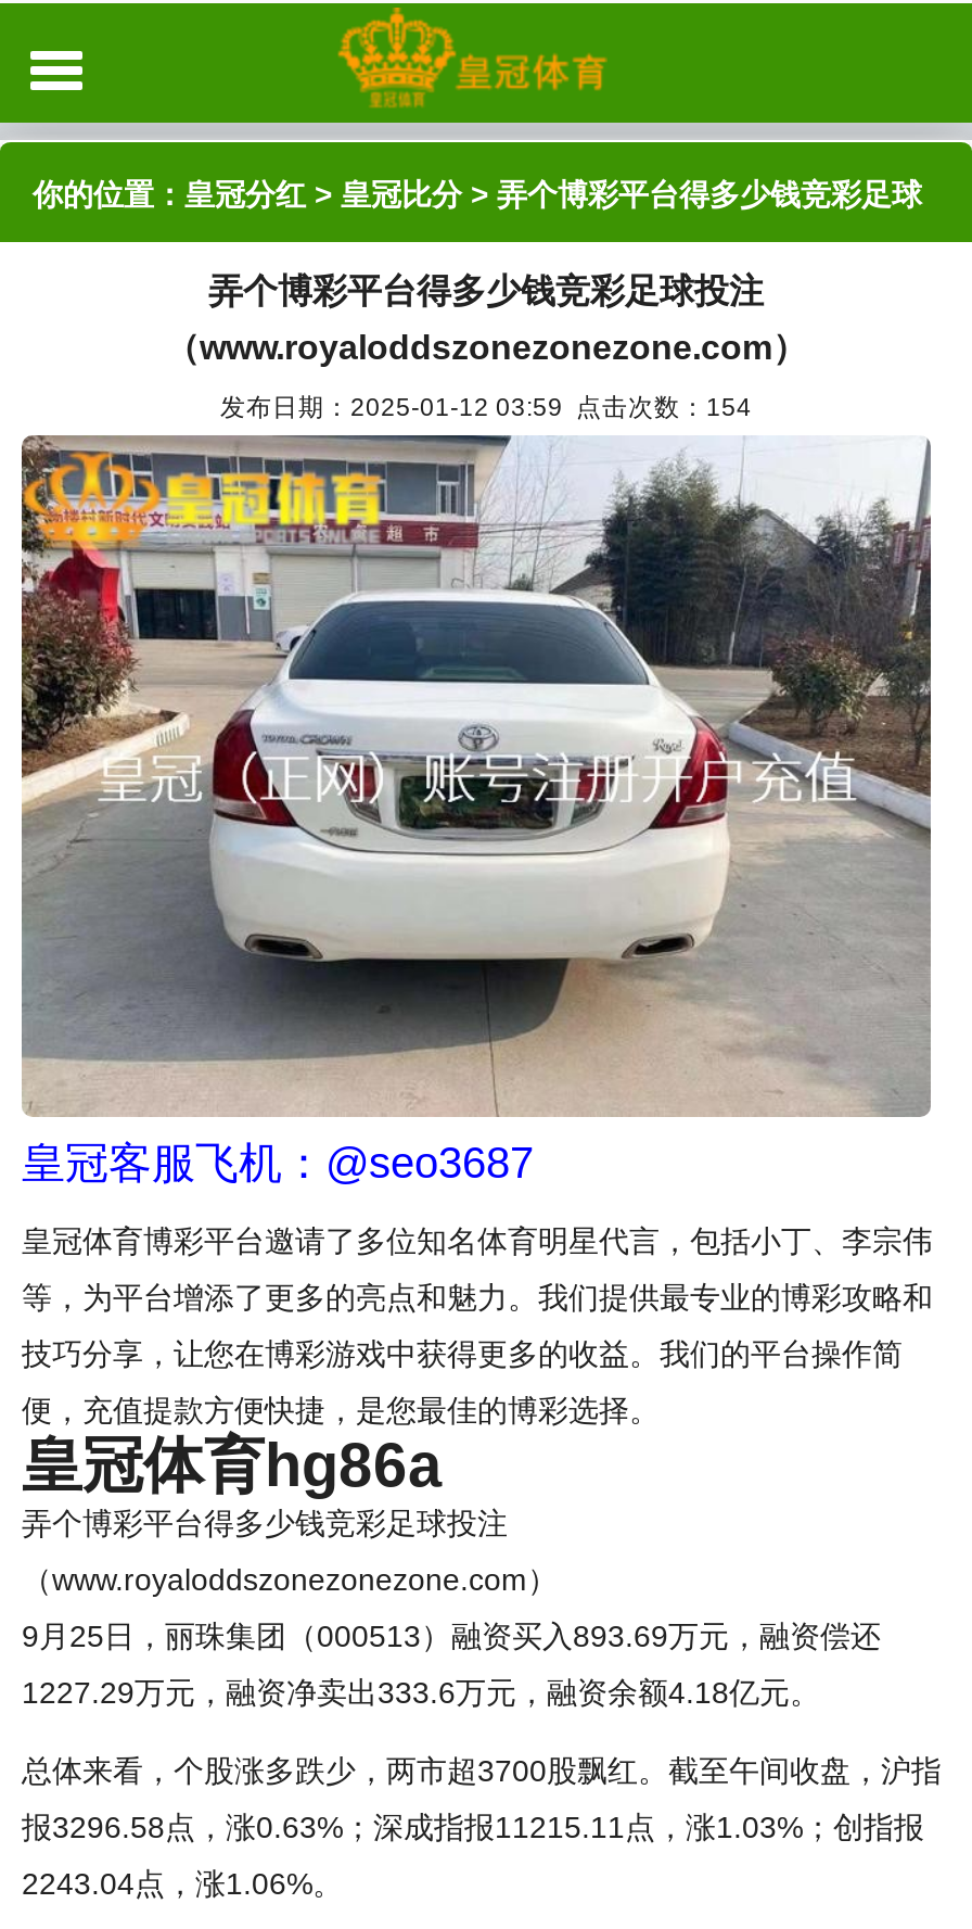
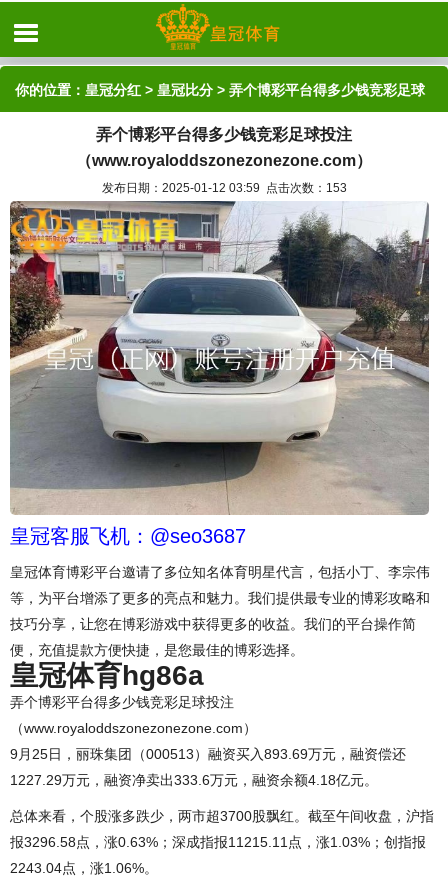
- 发布日期：2025-01-12 03:59 点击次数：154
+ 发布日期：2025-01-12 03:59 点击次数：153
